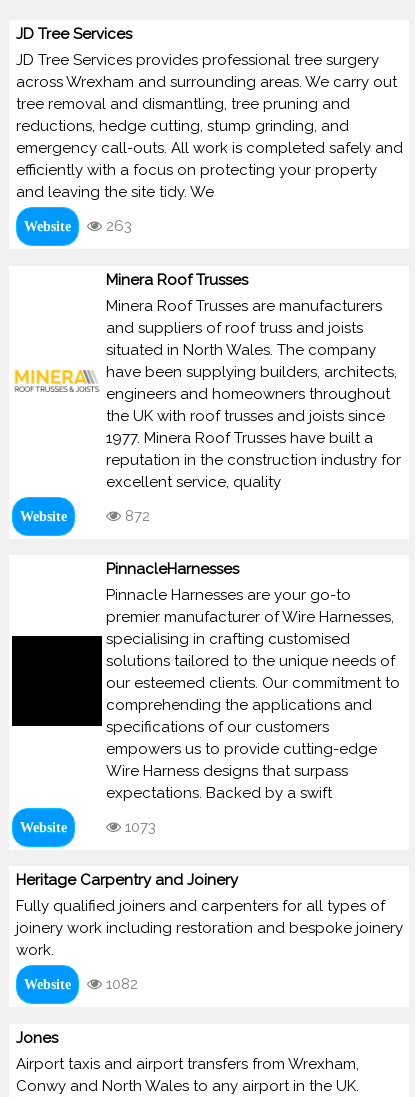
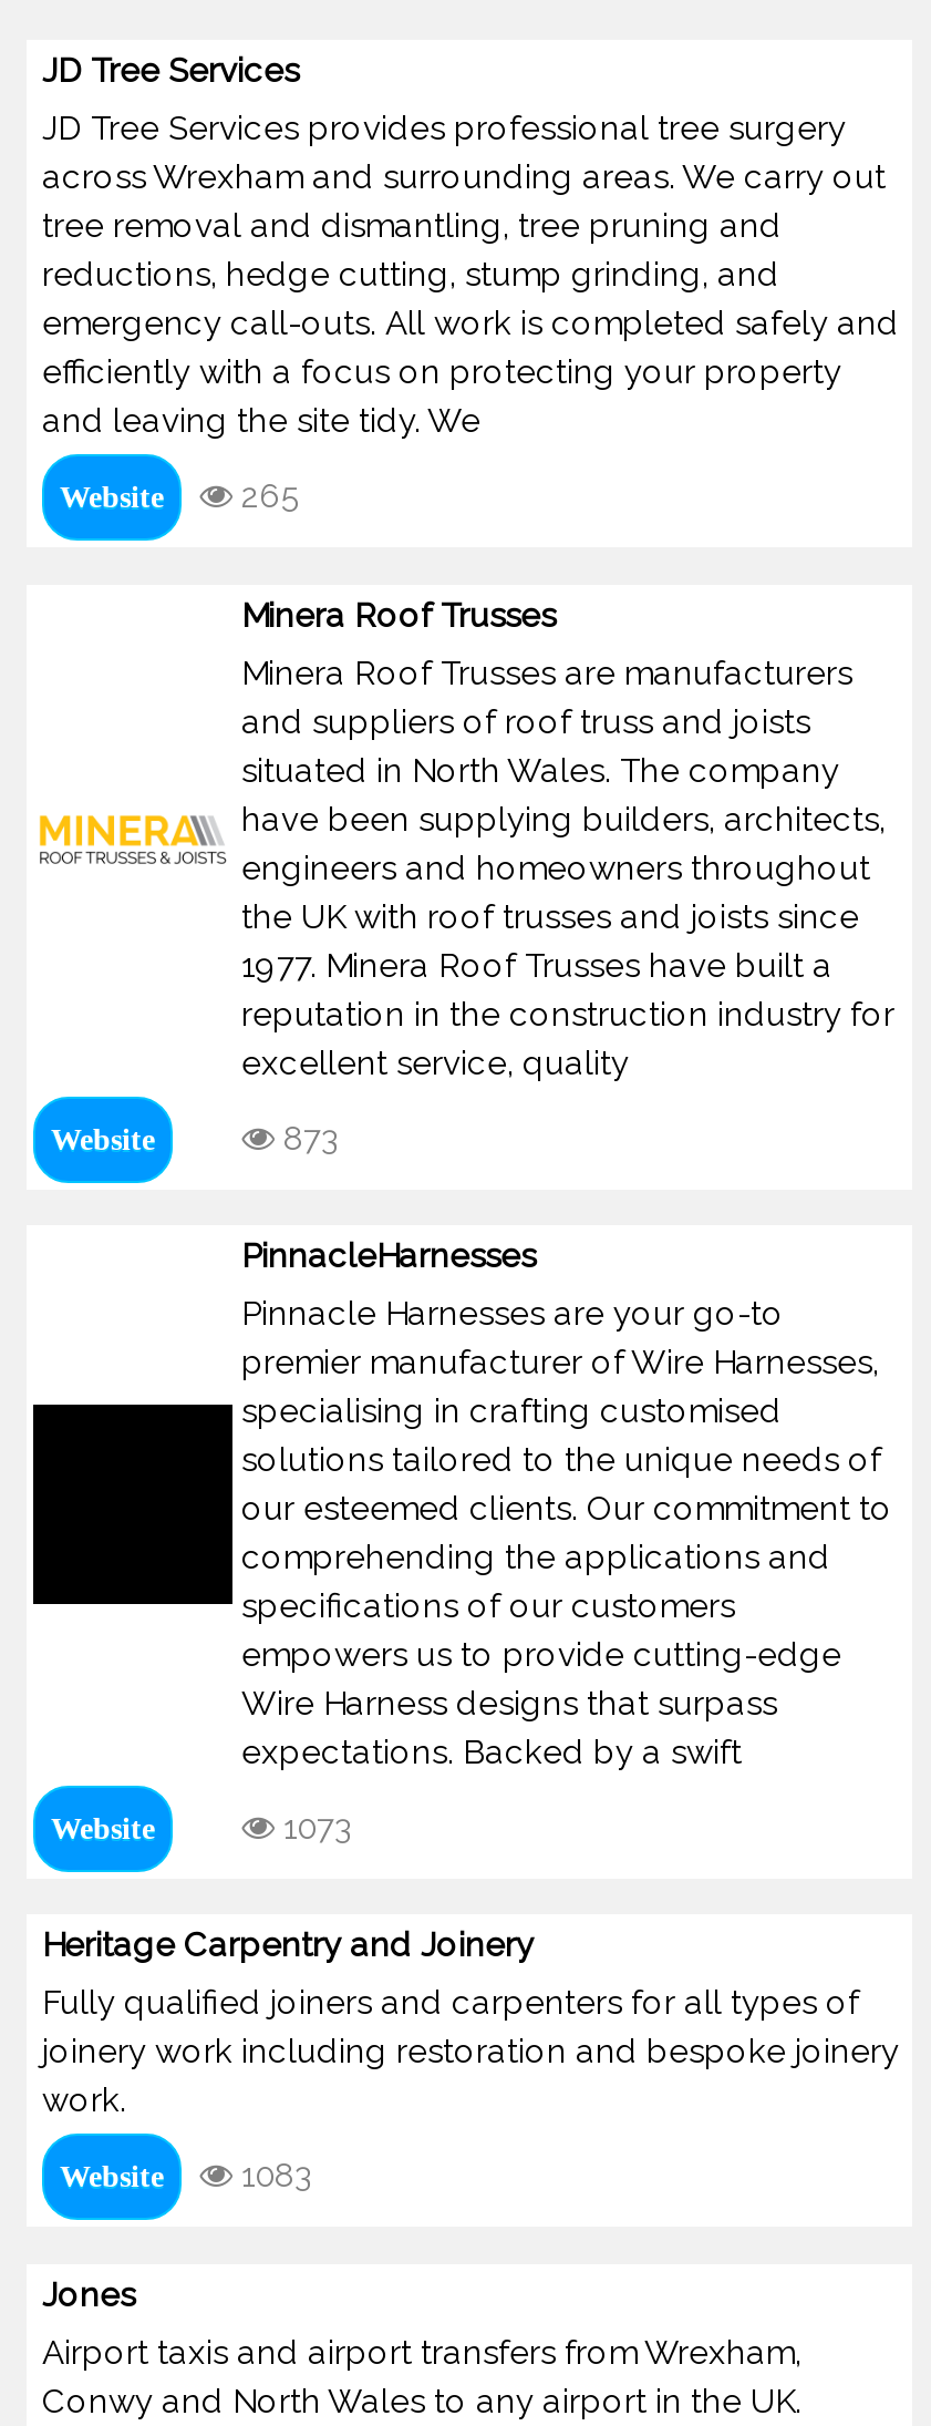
- 263
+ 265

- 872
+ 873

- 1082
+ 1083
